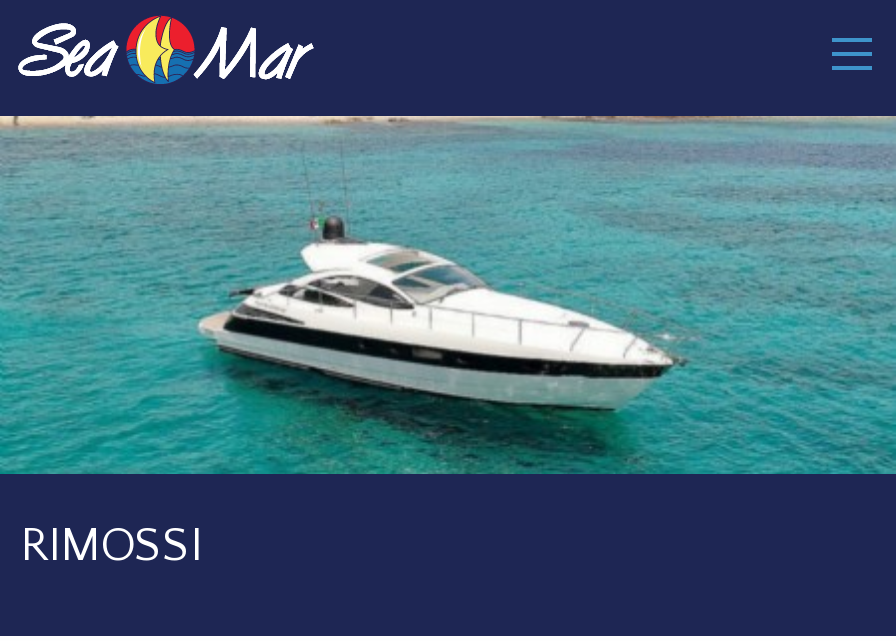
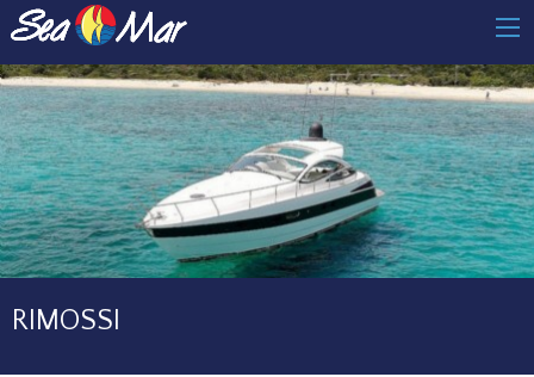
- [image]
+ [image]
